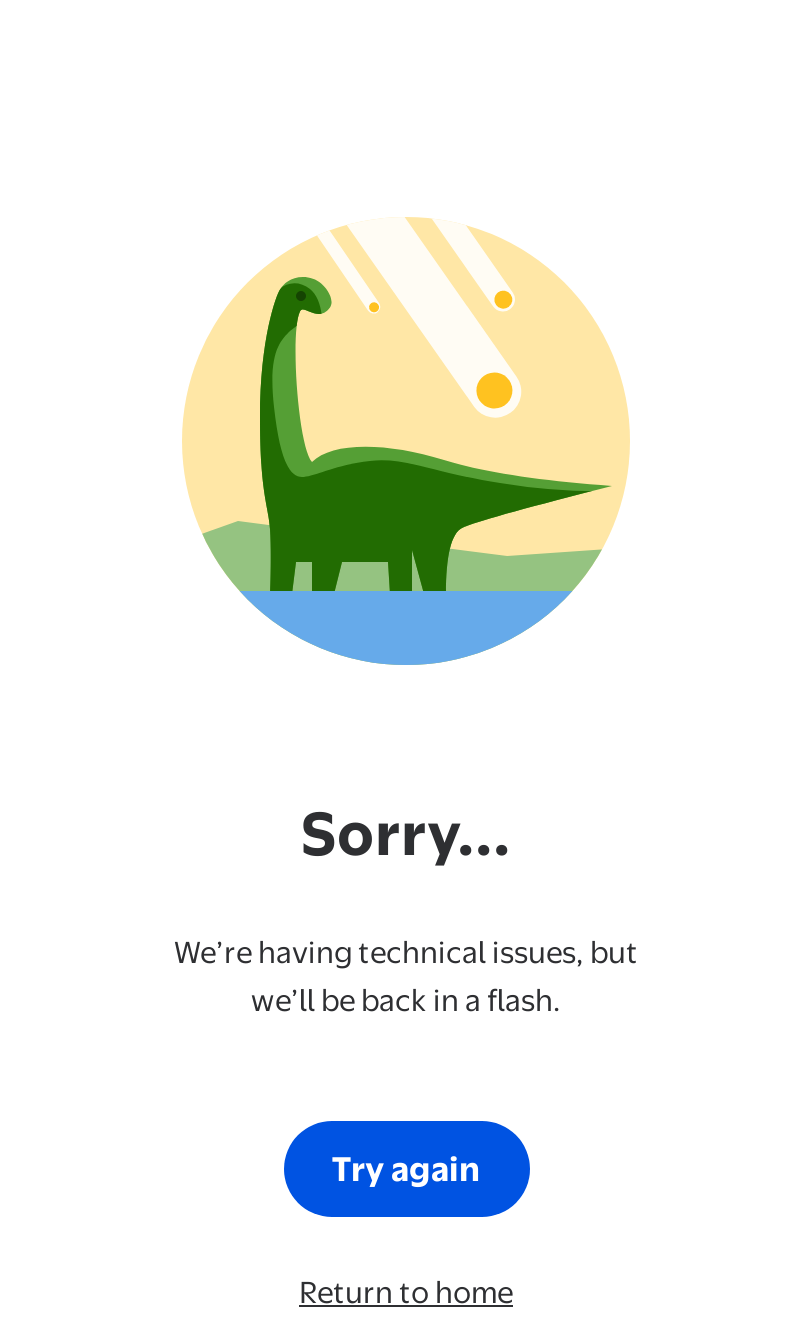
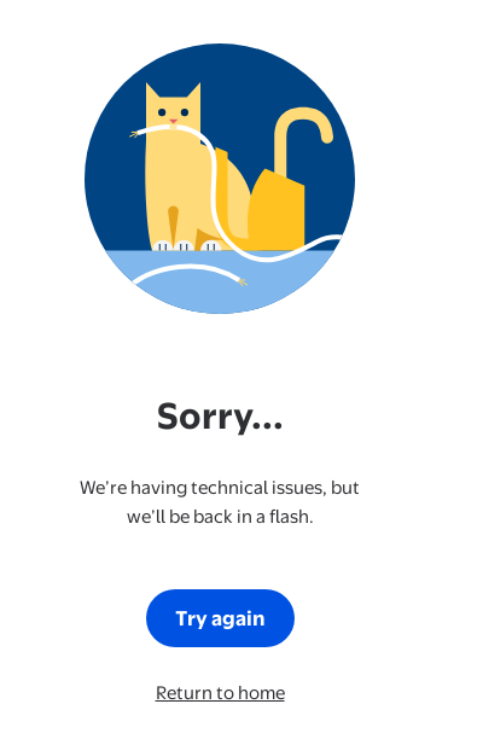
- [image]
+ [image]
